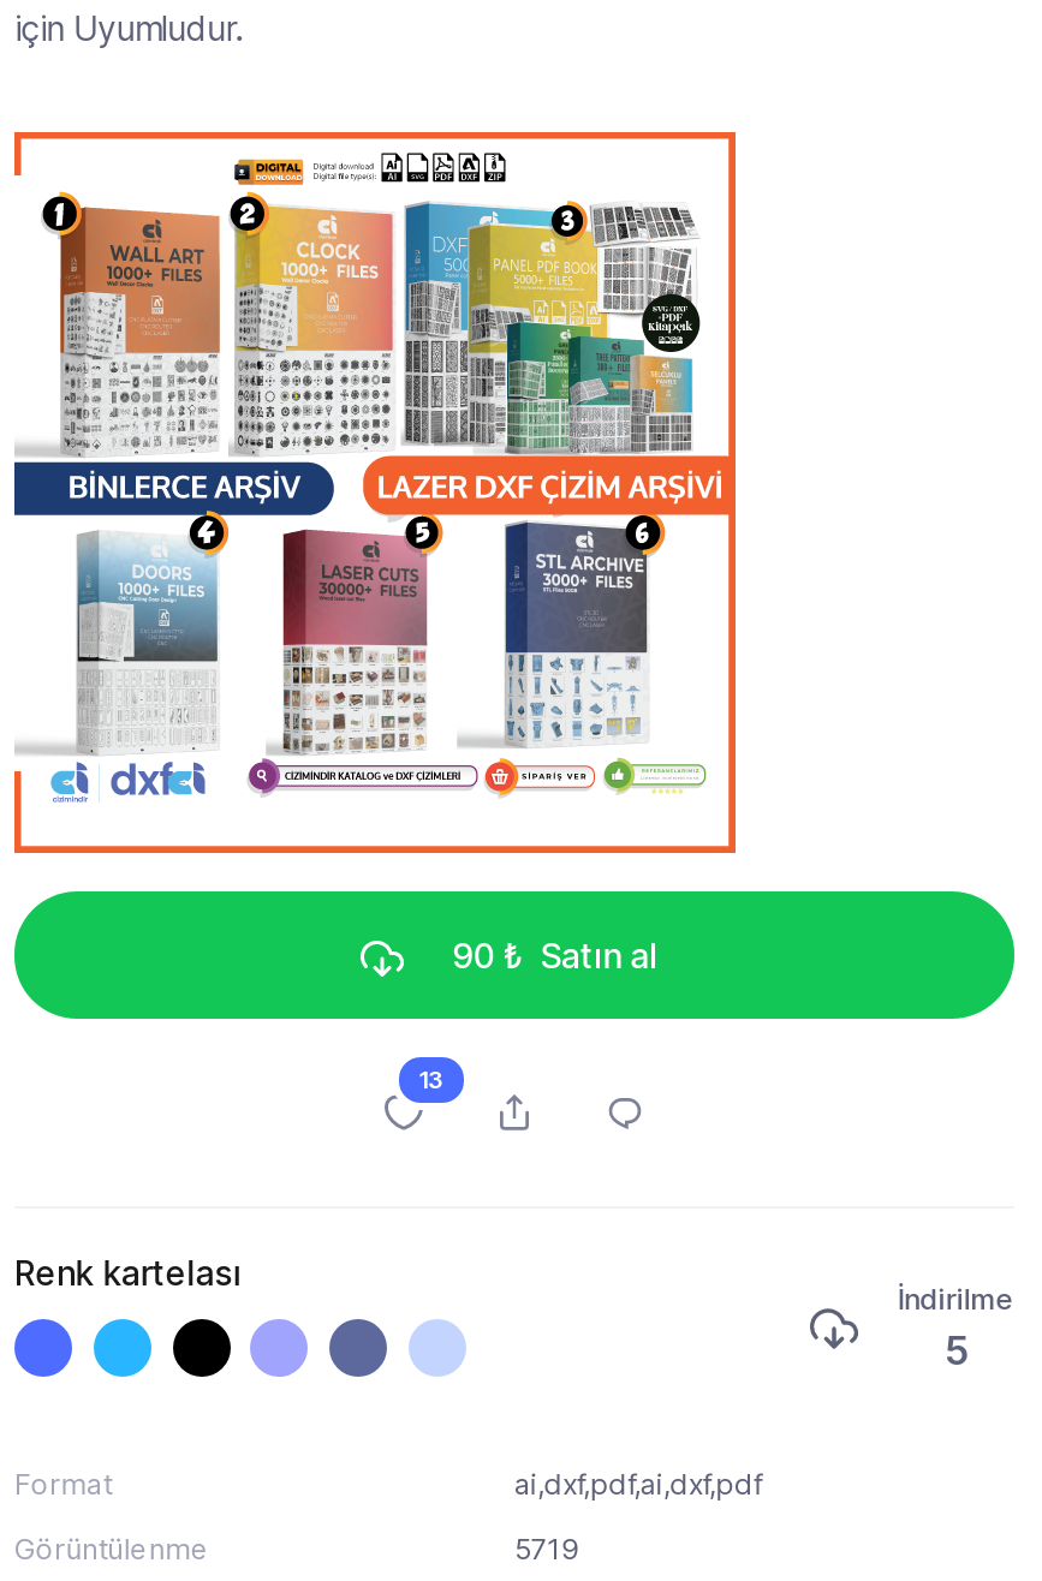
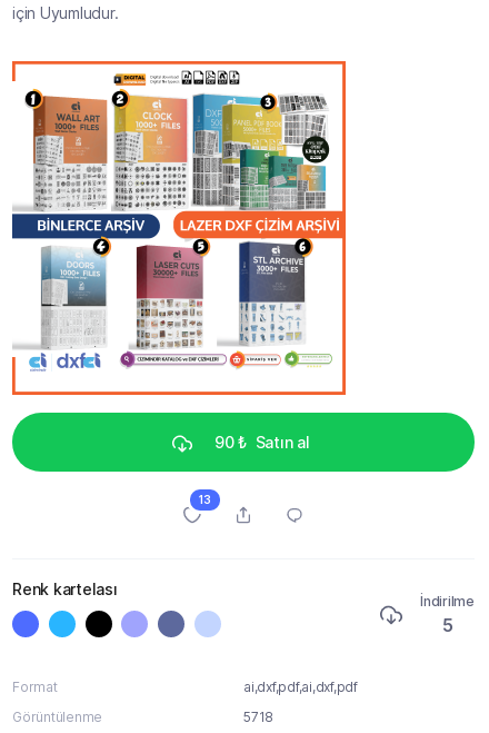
- 5719
+ 5718
